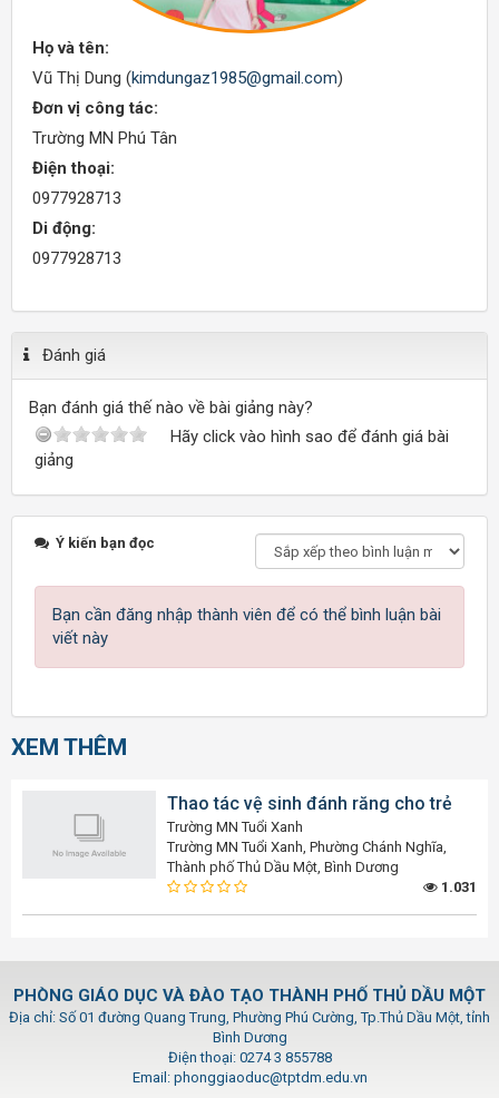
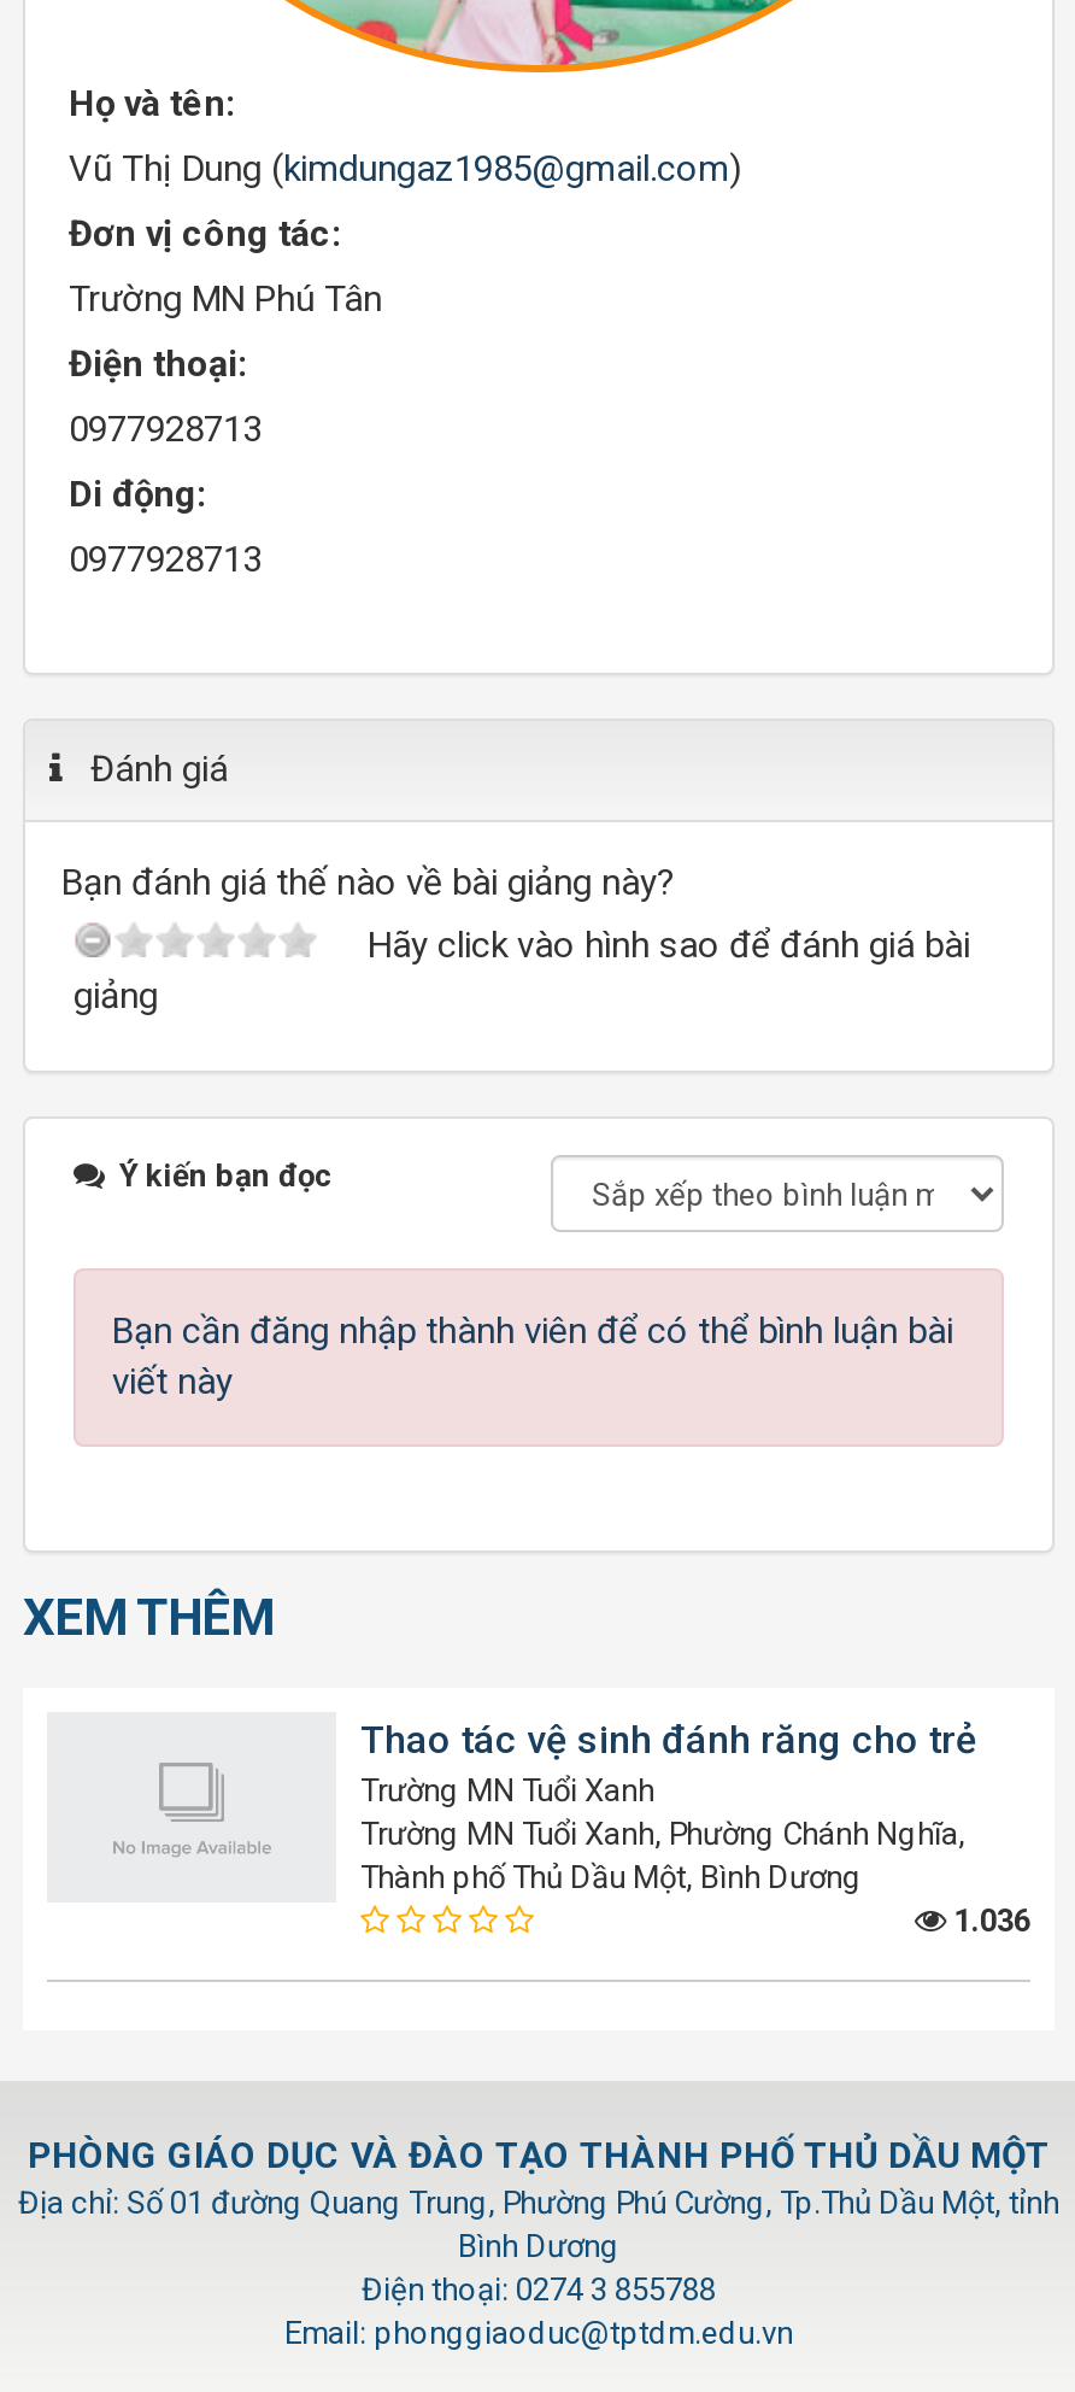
- 1.031
+ 1.036
